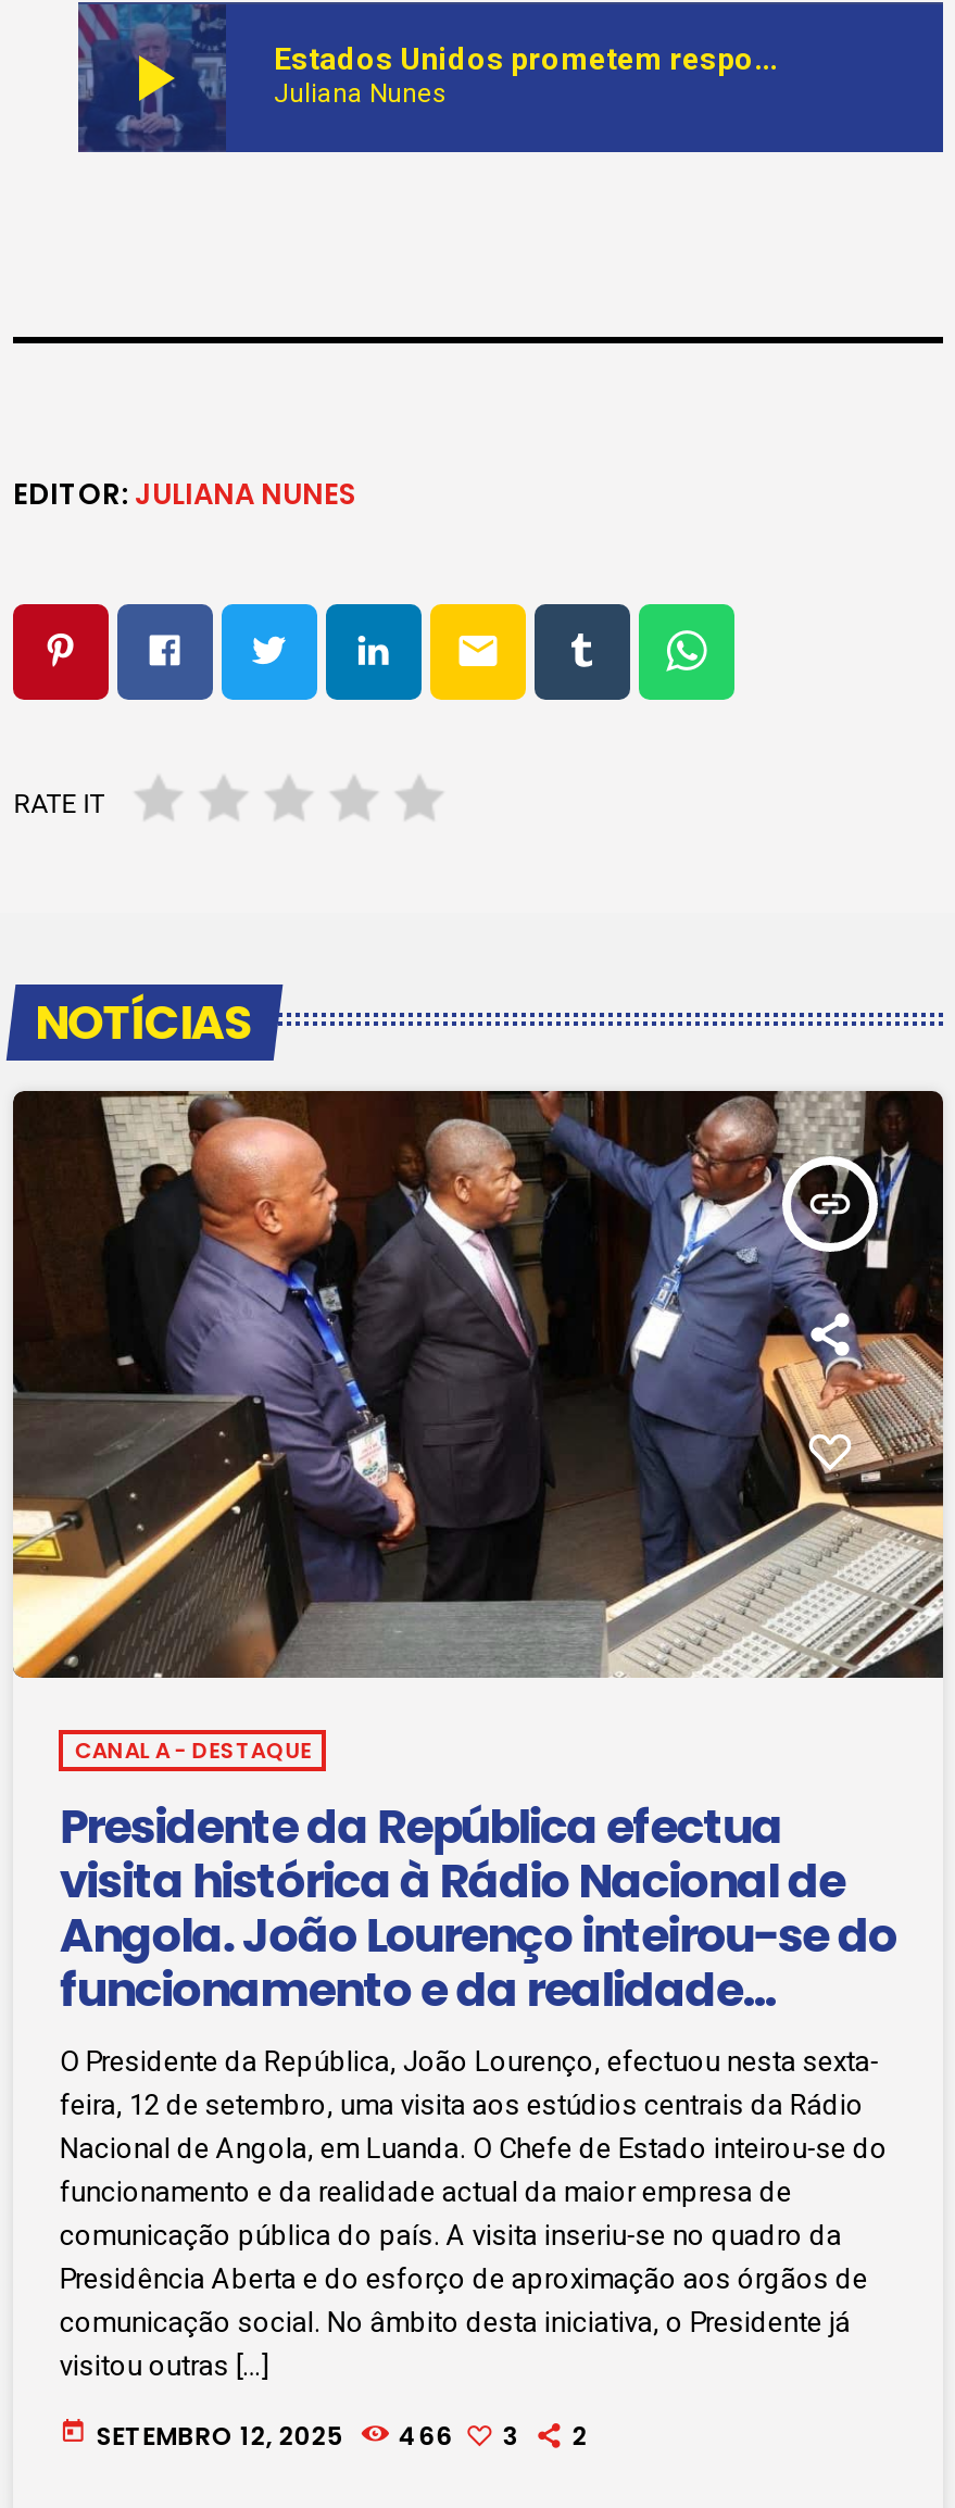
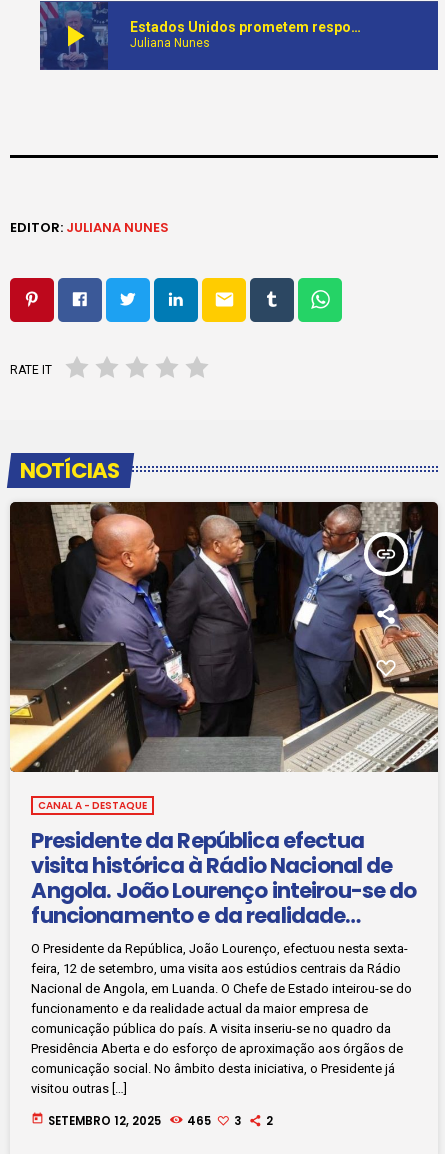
- 466
+ 465
